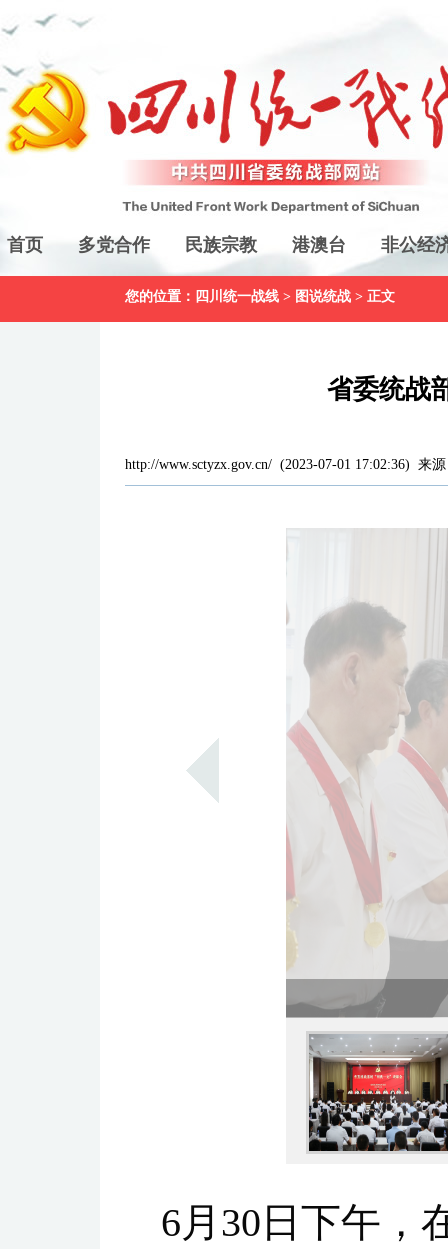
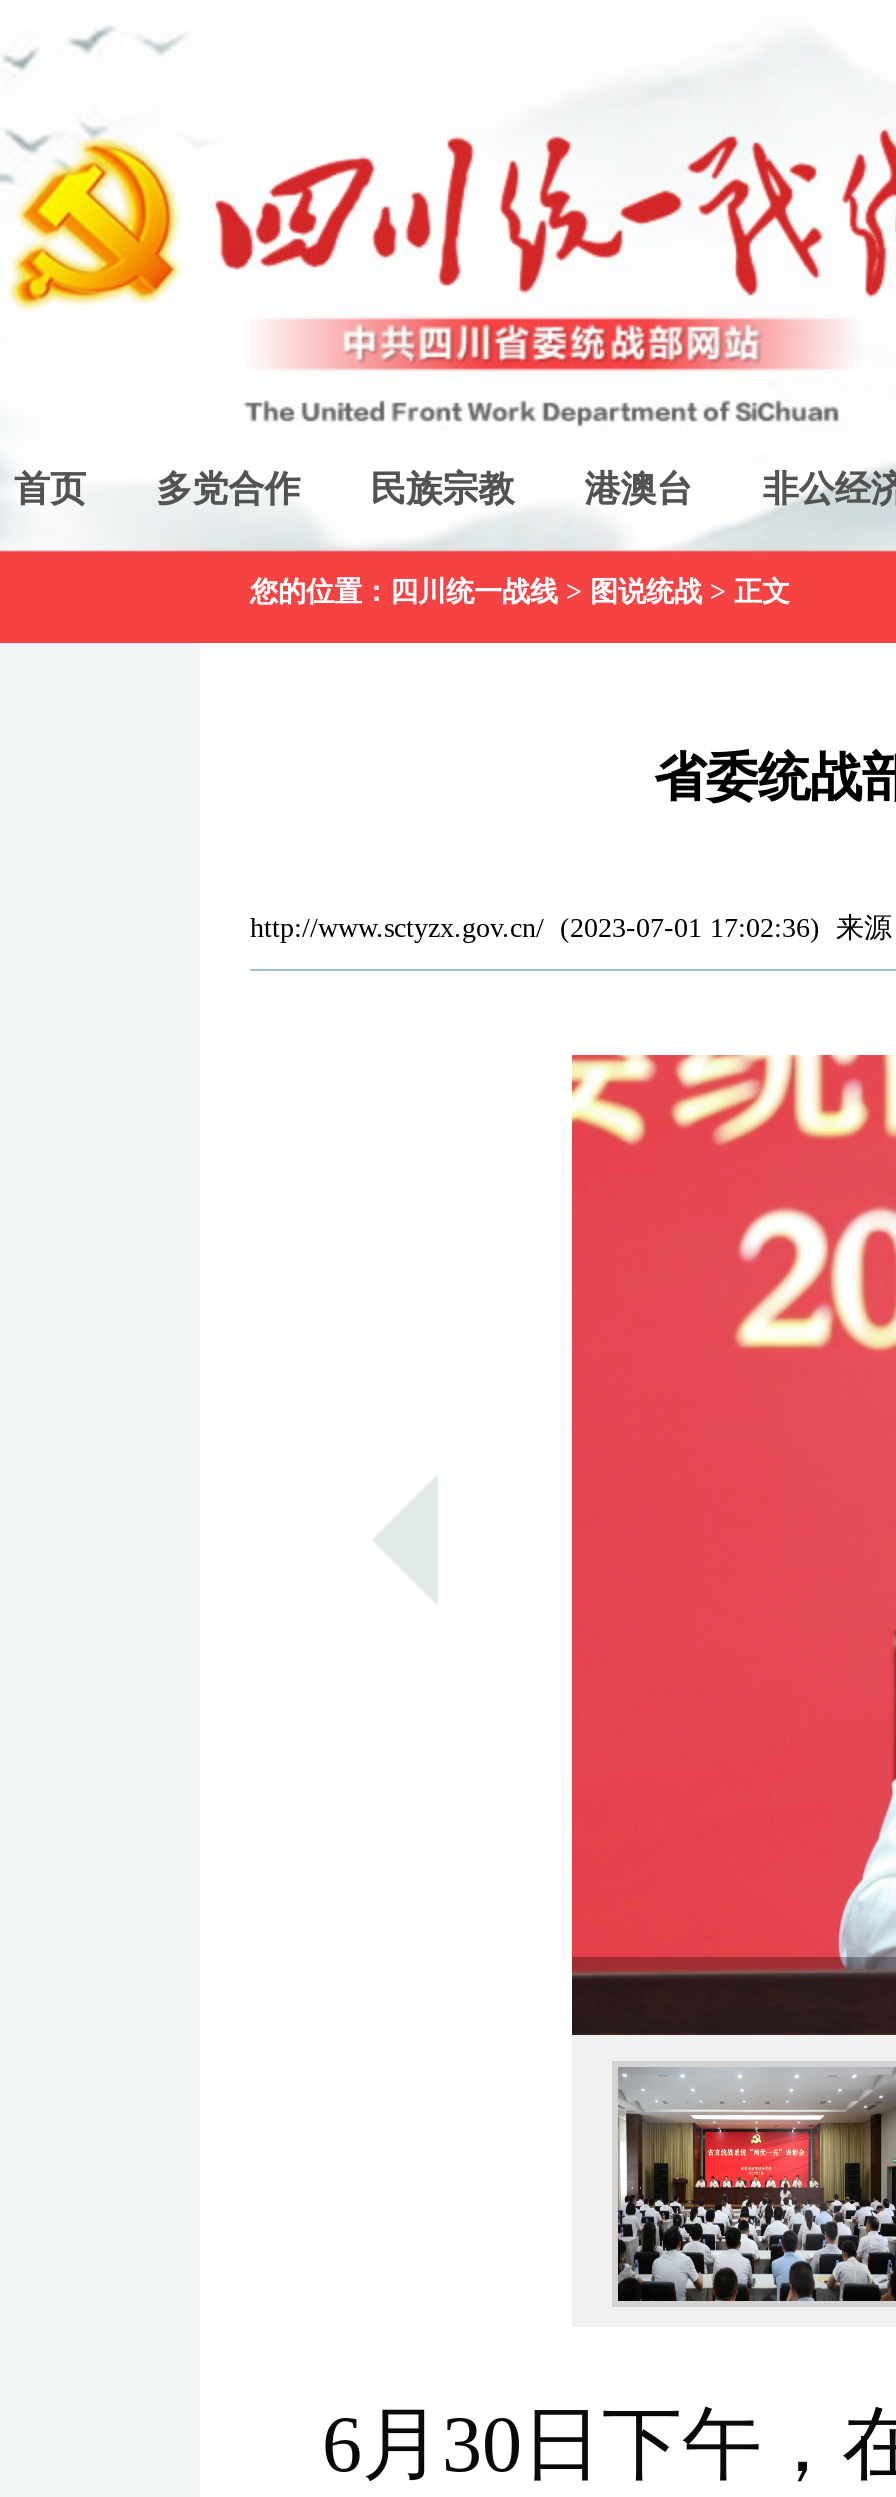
- [image]
+ [image]
